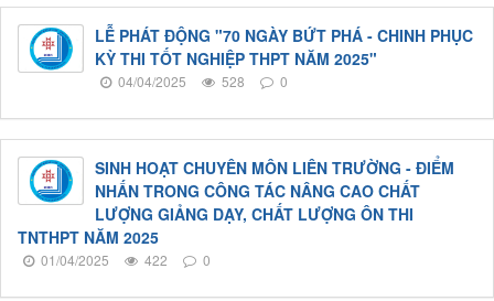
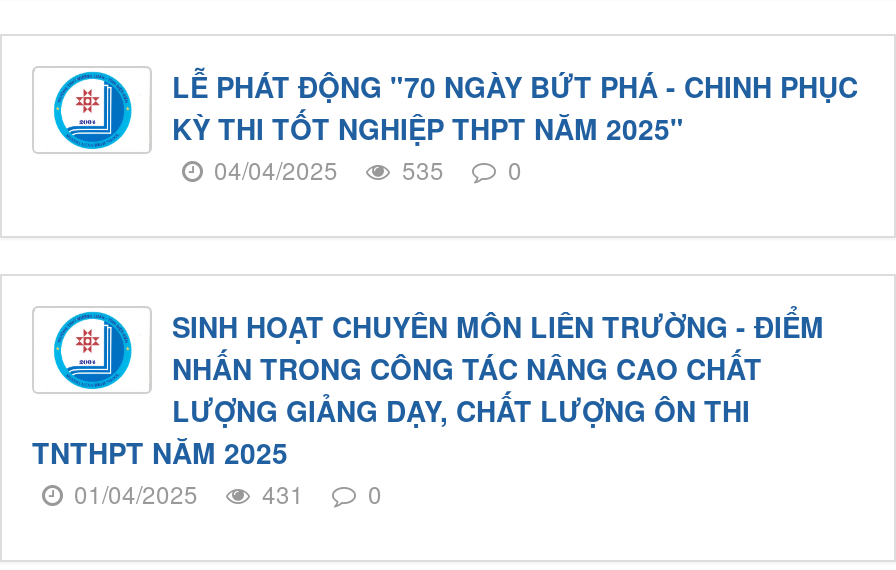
- 04/04/2025 528 0
+ 04/04/2025 535 0

- 01/04/2025 422 0
+ 01/04/2025 431 0
